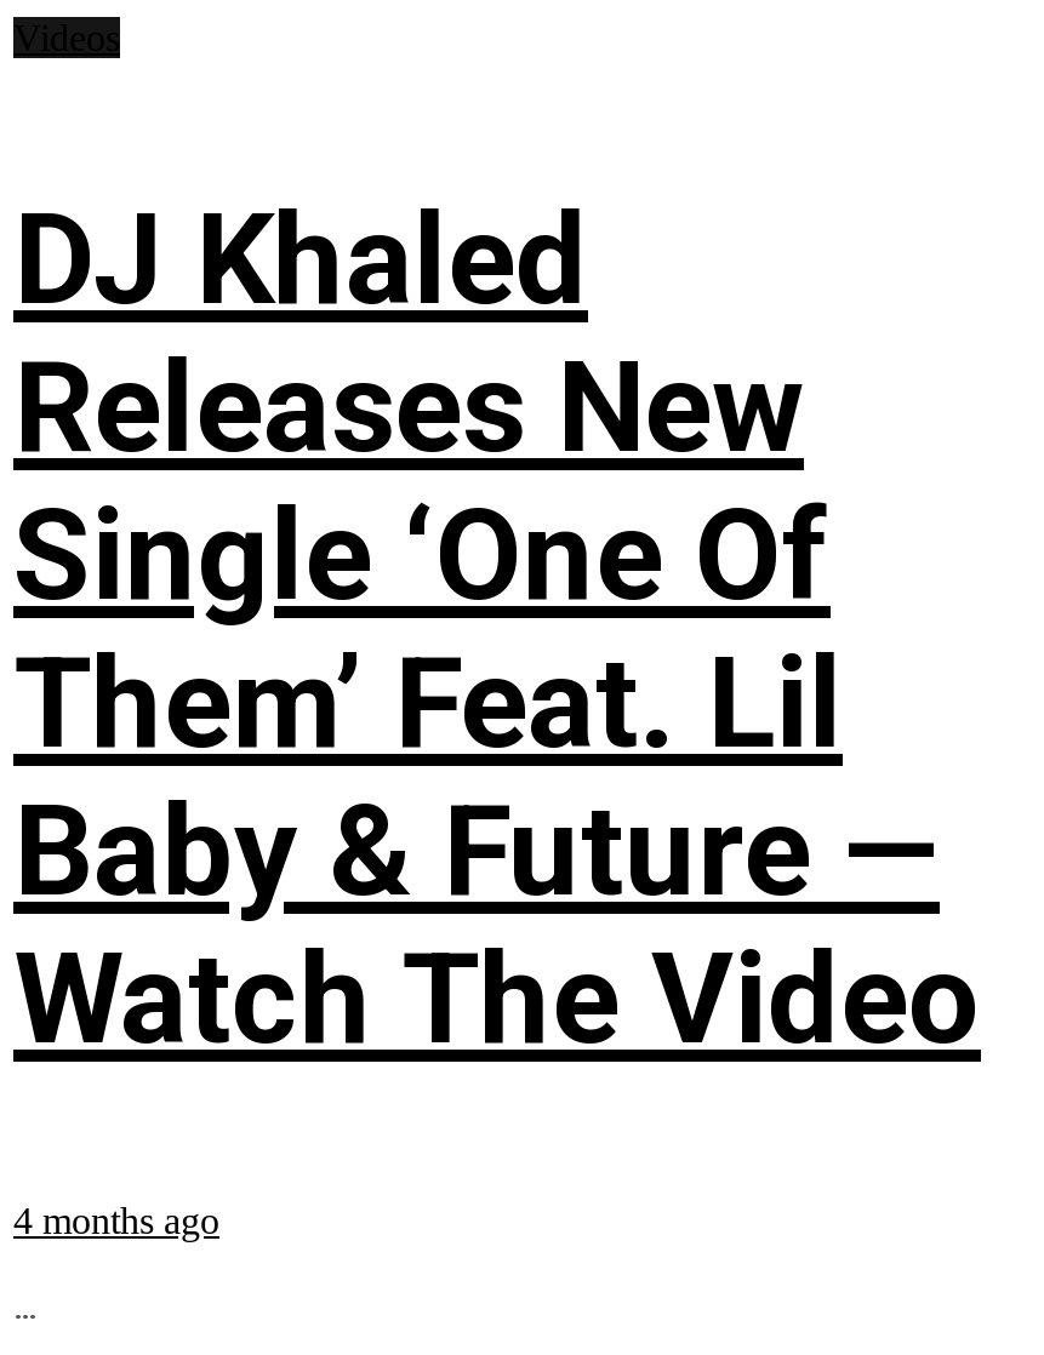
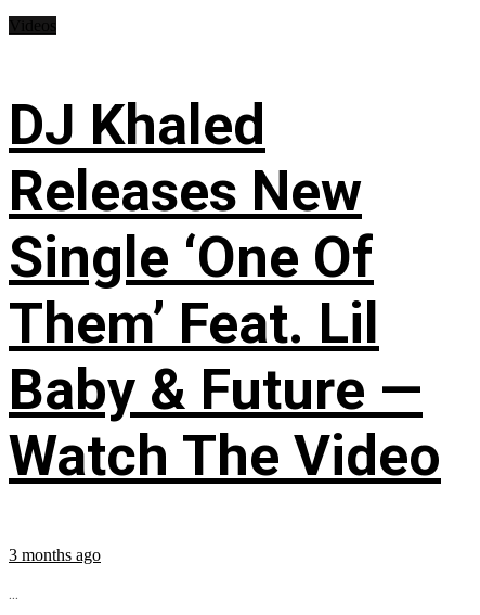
- 4 months ago
+ 3 months ago
